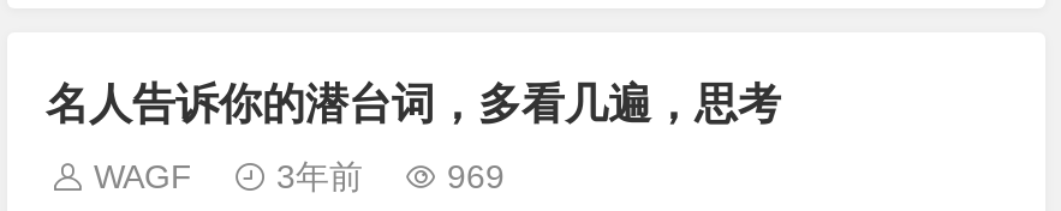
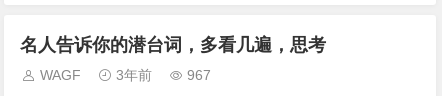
- 969
+ 967
